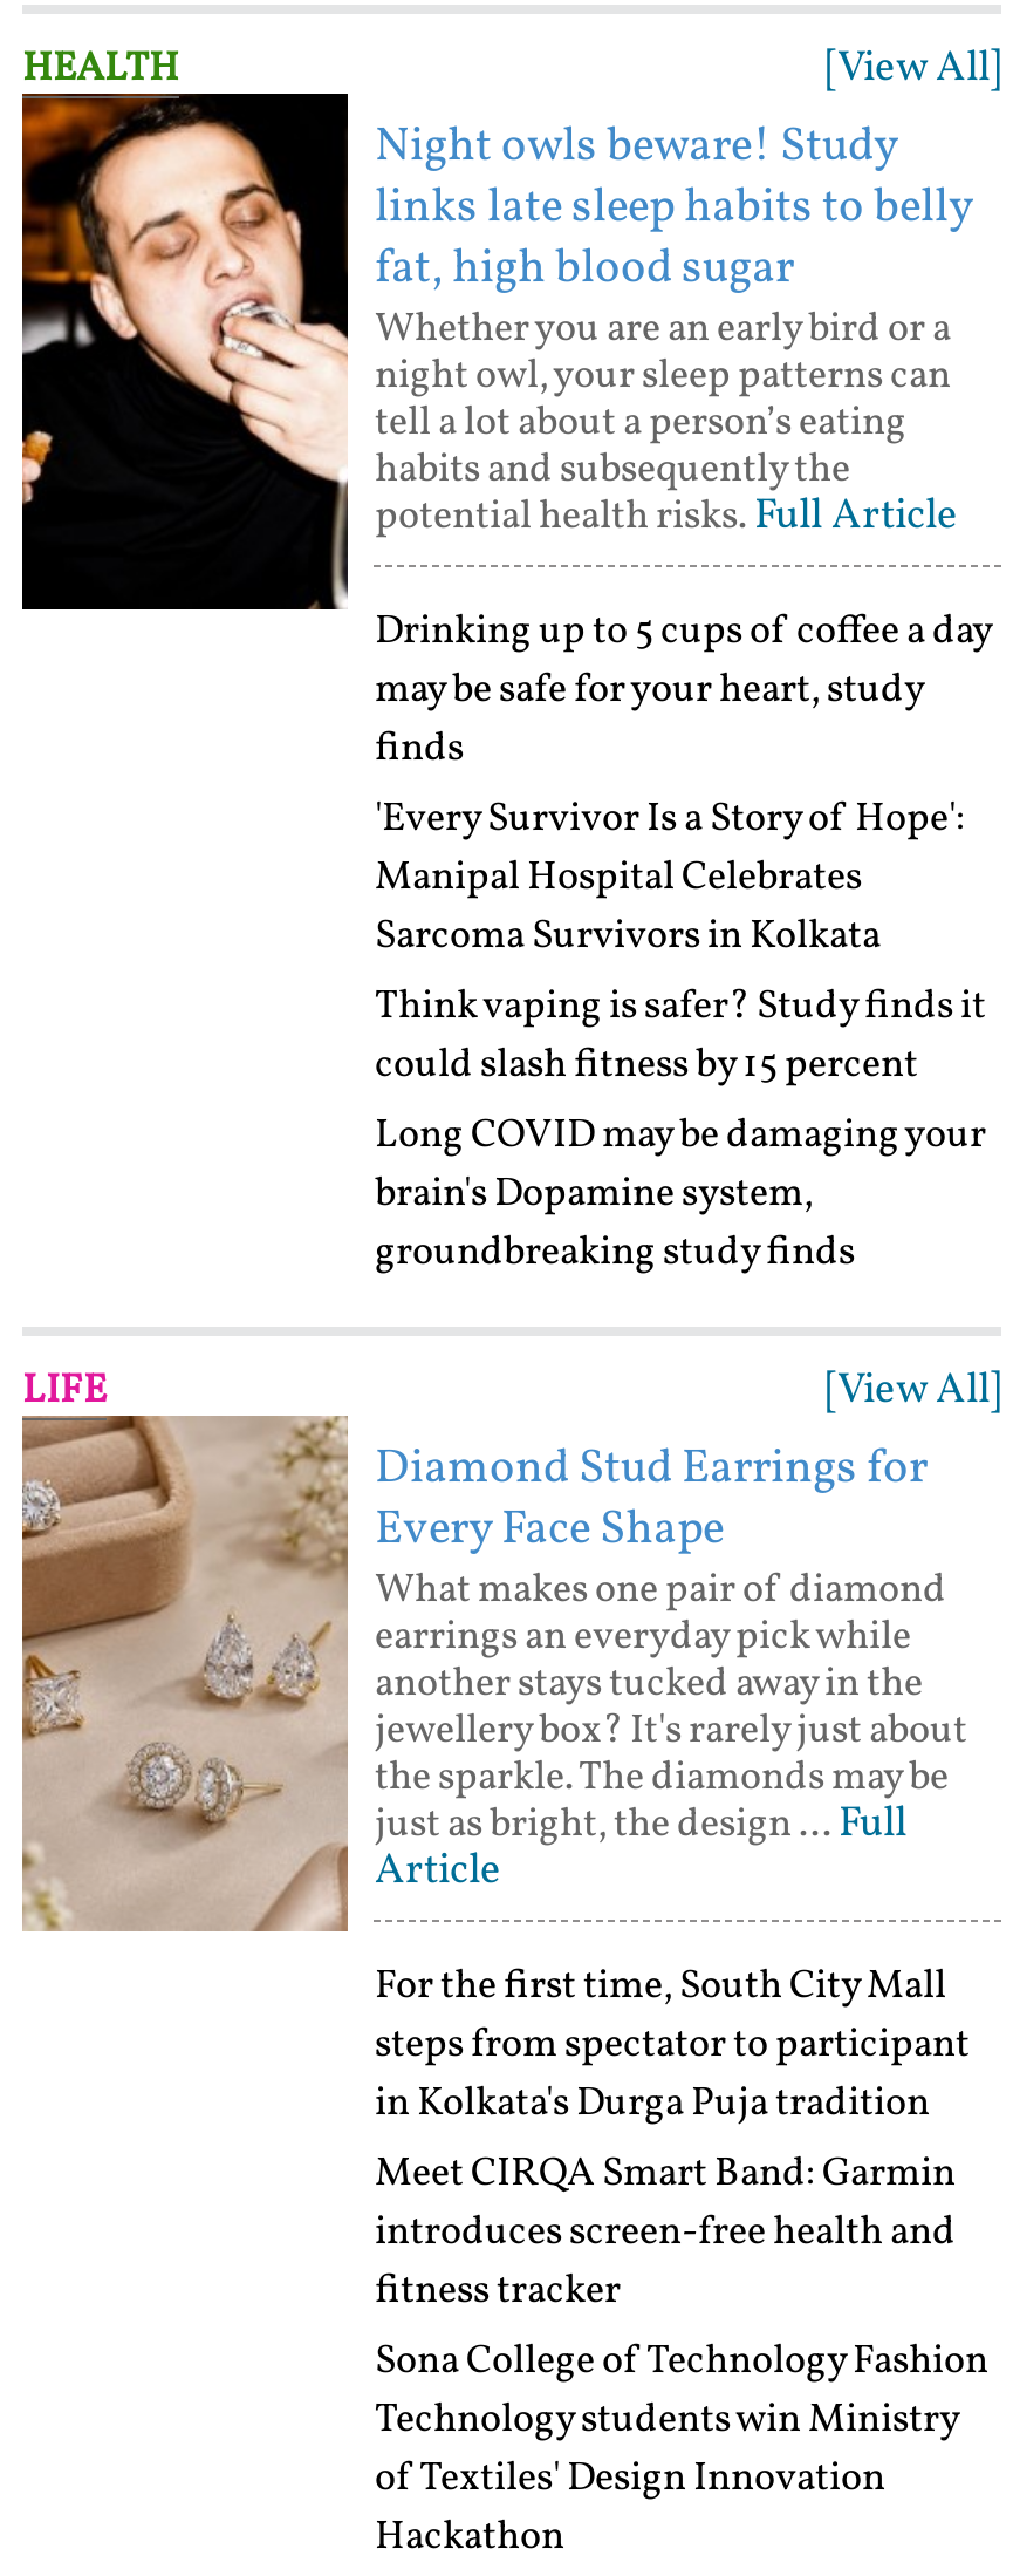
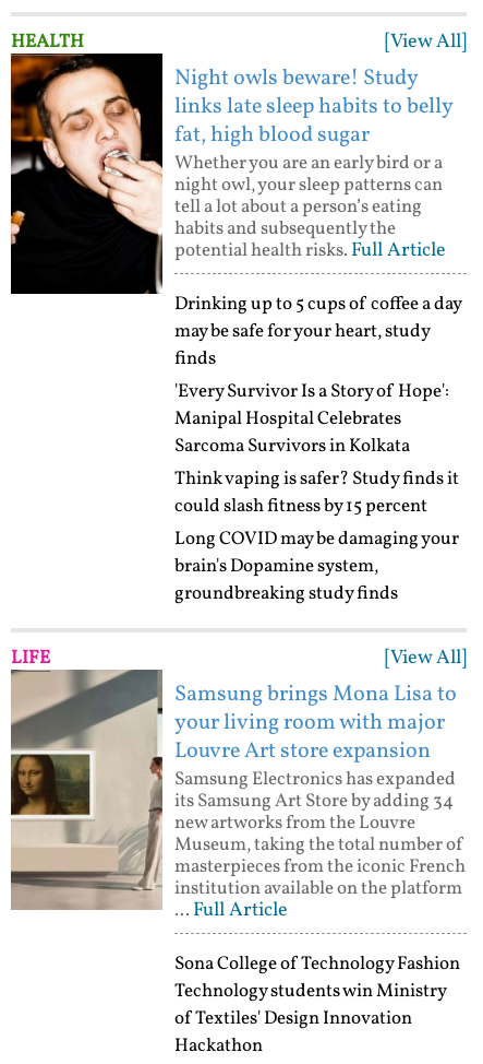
- [image]
- Diamond Stud Earrings for
- Every Face Shape
- What makes one pair of diamond
- earrings an everyday pick while
- another stays tucked away in the
- jewellery box? It's rarely just about
- the sparkle. The diamonds may be
- just as bright, the design ... Full
- Article
- For the first time, South City Mall
- steps from spectator to participant
- in Kolkata's Durga Puja tradition
- Meet CIRQA Smart Band: Garmin
- introduces screen-free health and
- fitness tracker
+ [image]
+ Samsung brings Mona Lisa to
+ your living room with major
+ Louvre Art store expansion
+ Samsung Electronics has expanded
+ its Samsung Art Store by adding 34
+ new artworks from the Louvre
+ Museum, taking the total number of
+ masterpieces from the iconic French
+ institution available on the platform
+ ... Full Article
